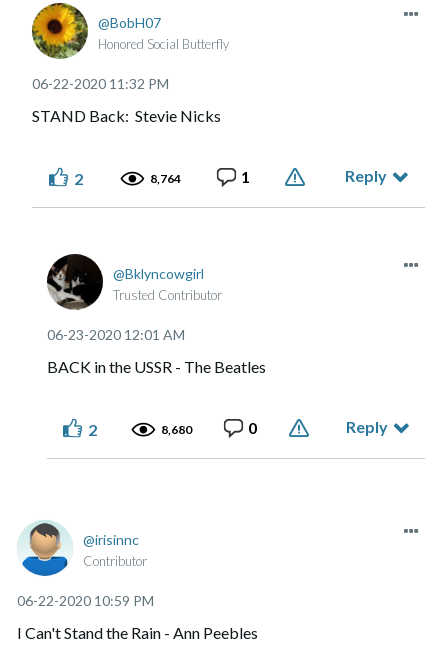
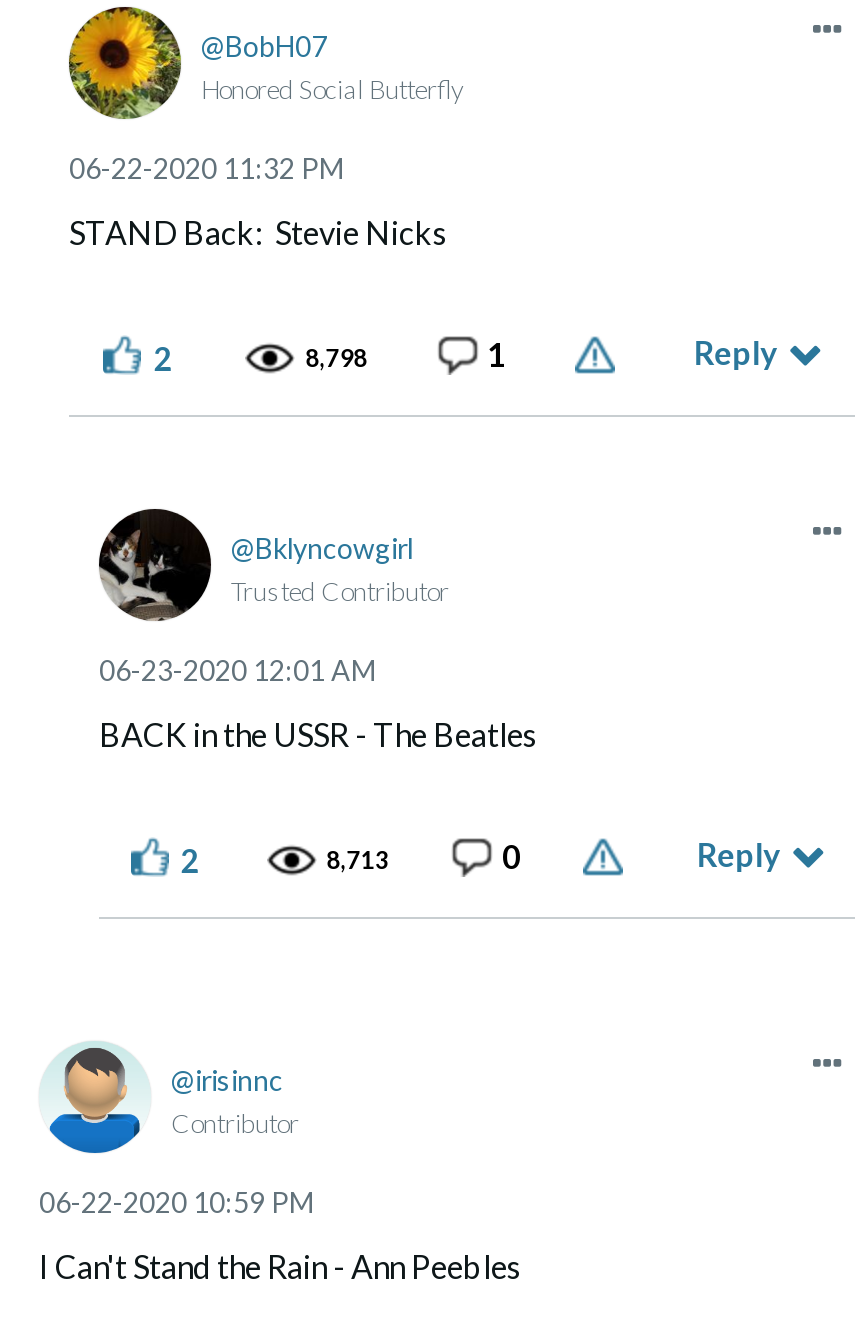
- 8,764
+ 8,798

- 8,680
+ 8,713
